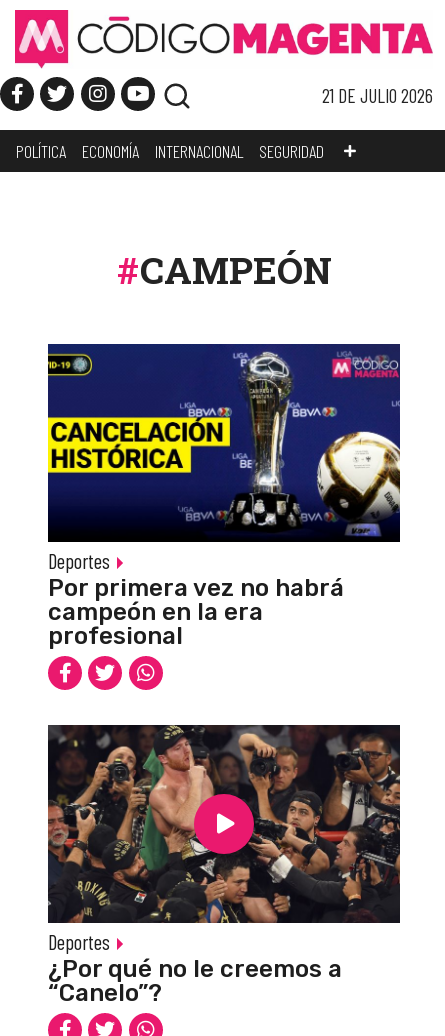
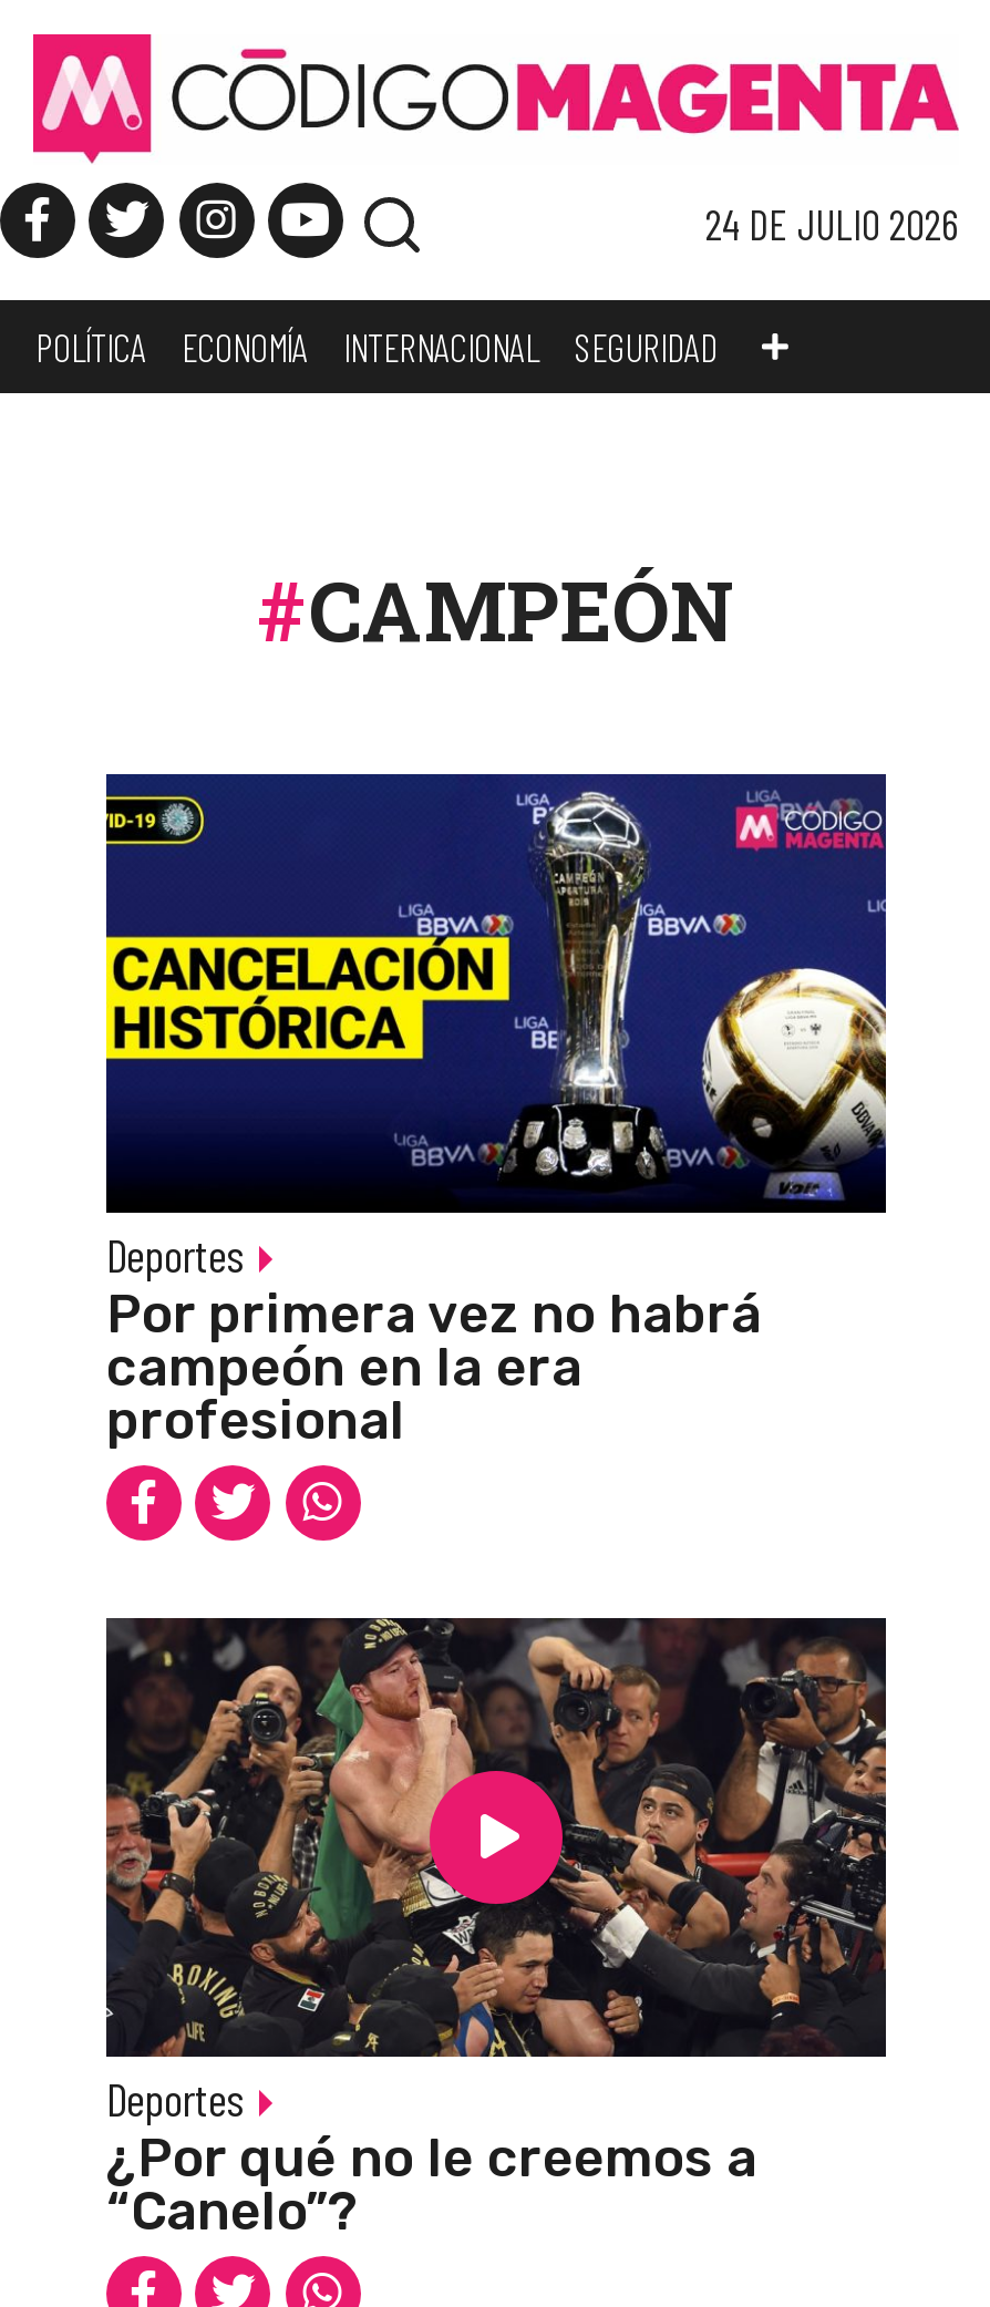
- 21 DE JULIO 2026
+ 24 DE JULIO 2026
